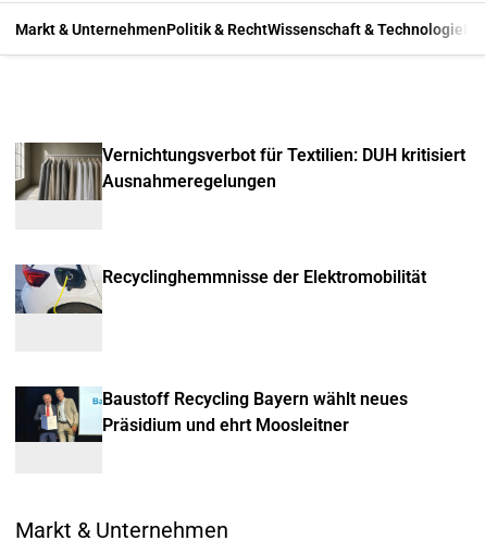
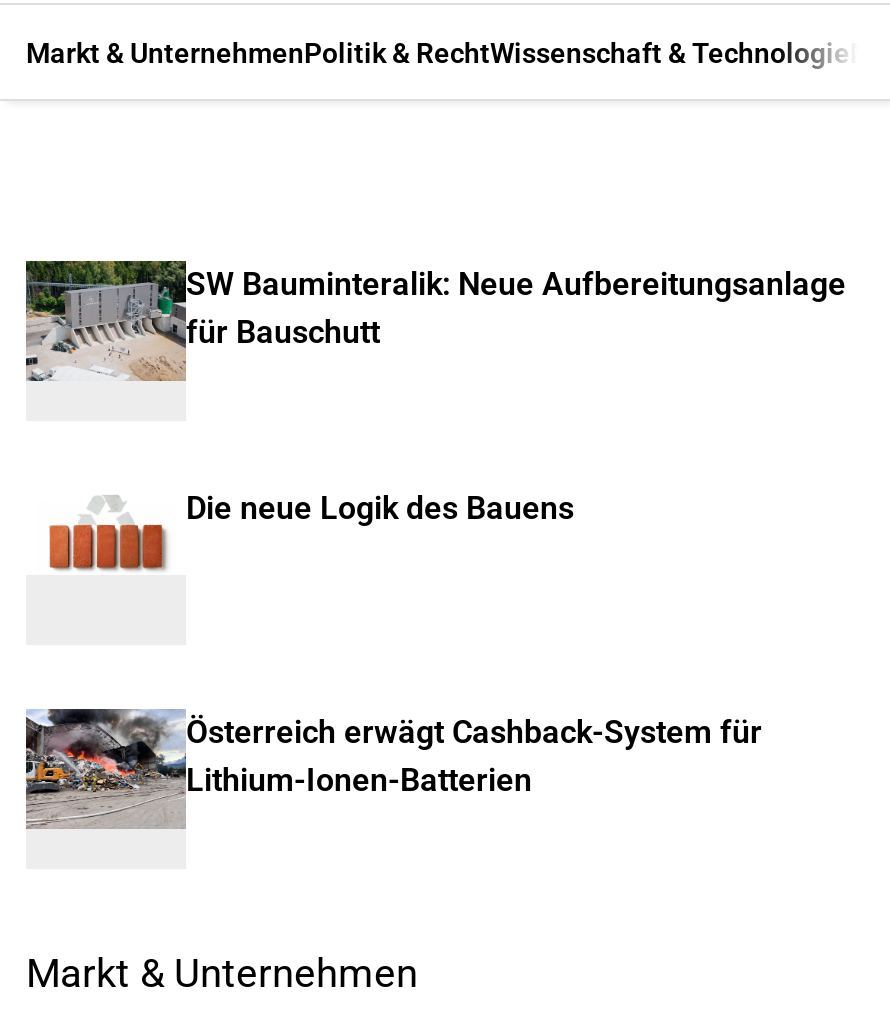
- [image]
- Vernichtungsverbot für Textilien: DUH kritisiert
- Ausnahmeregelungen
+ [image]
+ SW Bauminteralik: Neue Aufbereitungsanlage
+ für Bauschutt

- [image]
- Recyclinghemmnisse der Elektromobilität
+ [image]
+ Die neue Logik des Bauens

- [image]
- Baustoff Recycling Bayern wählt neues
- Präsidium und ehrt Moosleitner
+ [image]
+ Österreich erwägt Cashback-System für
+ Lithium-Ionen-Batterien
